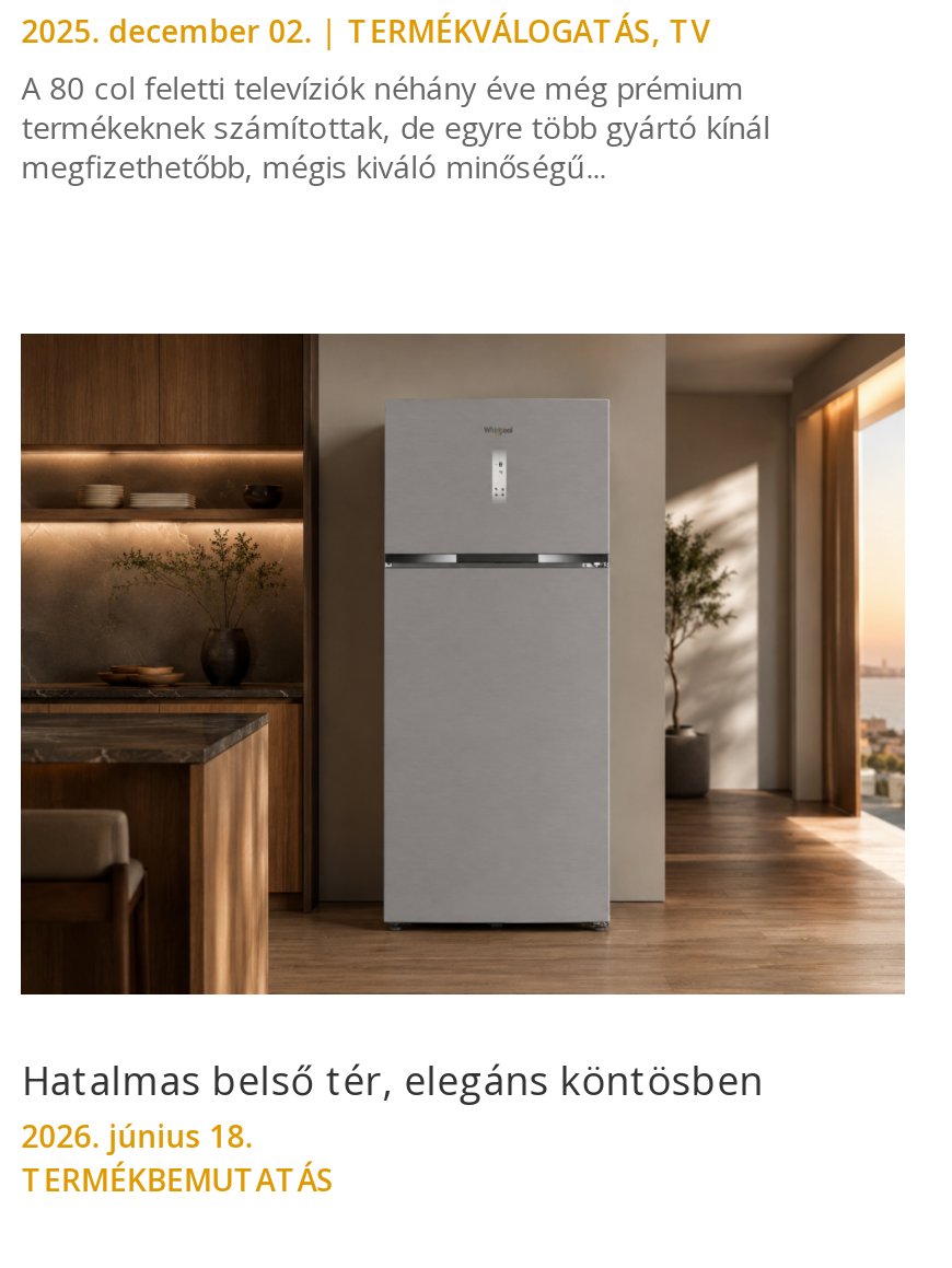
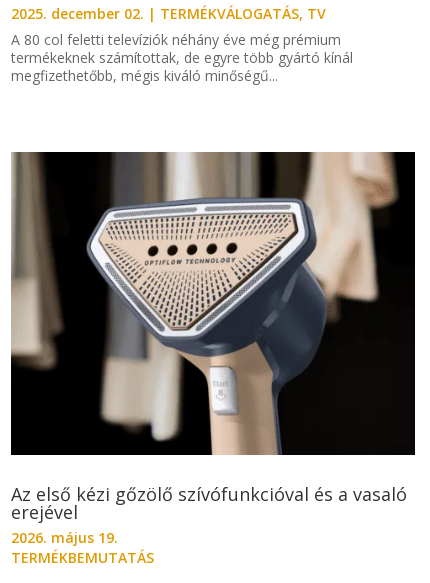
- [image]
- Hatalmas belső tér, elegáns köntösben
- 2026. június 18.
+ [image]
+ Az első kézi gőzölő szívófunkcióval és a vasaló
+ erejével
+ 2026. május 19.
